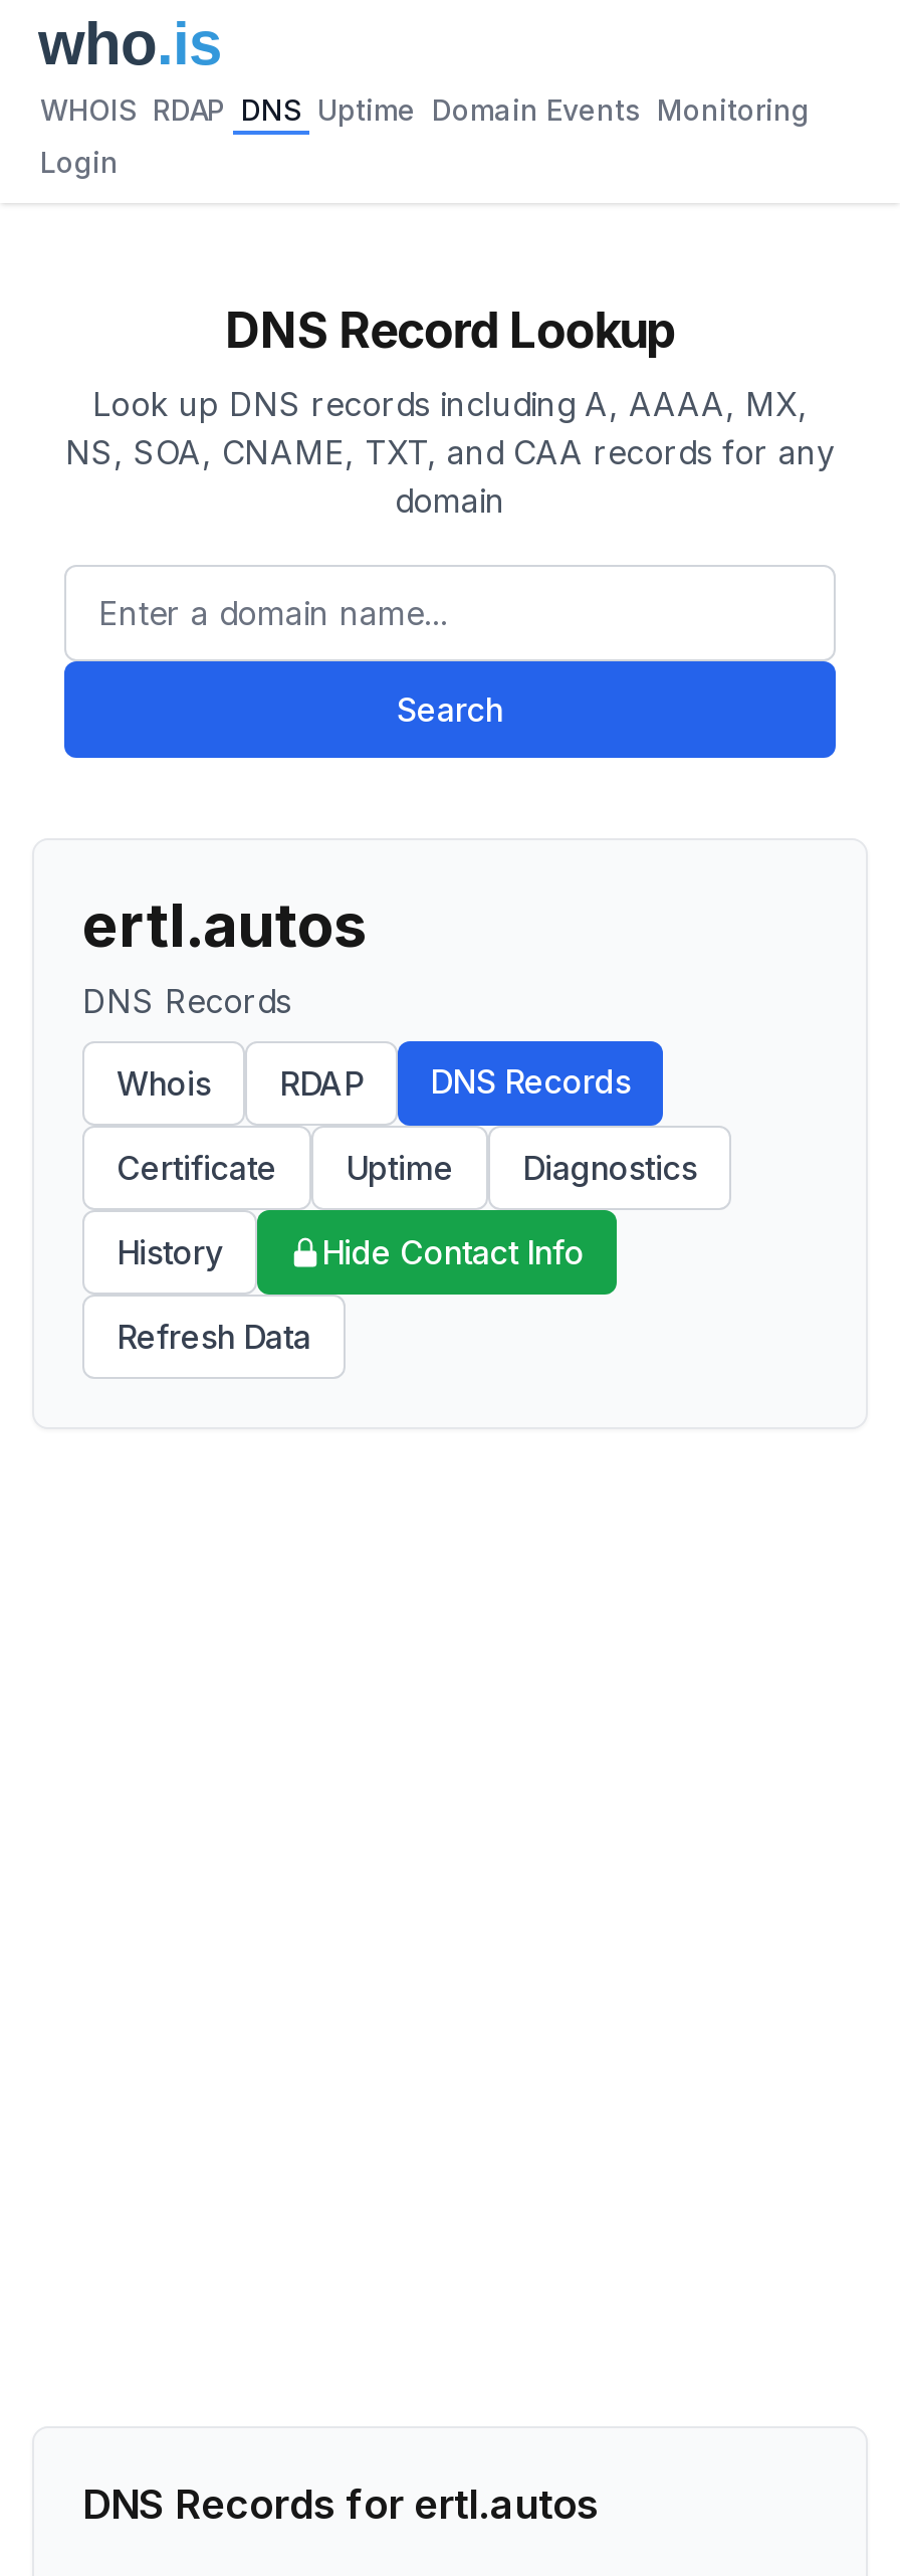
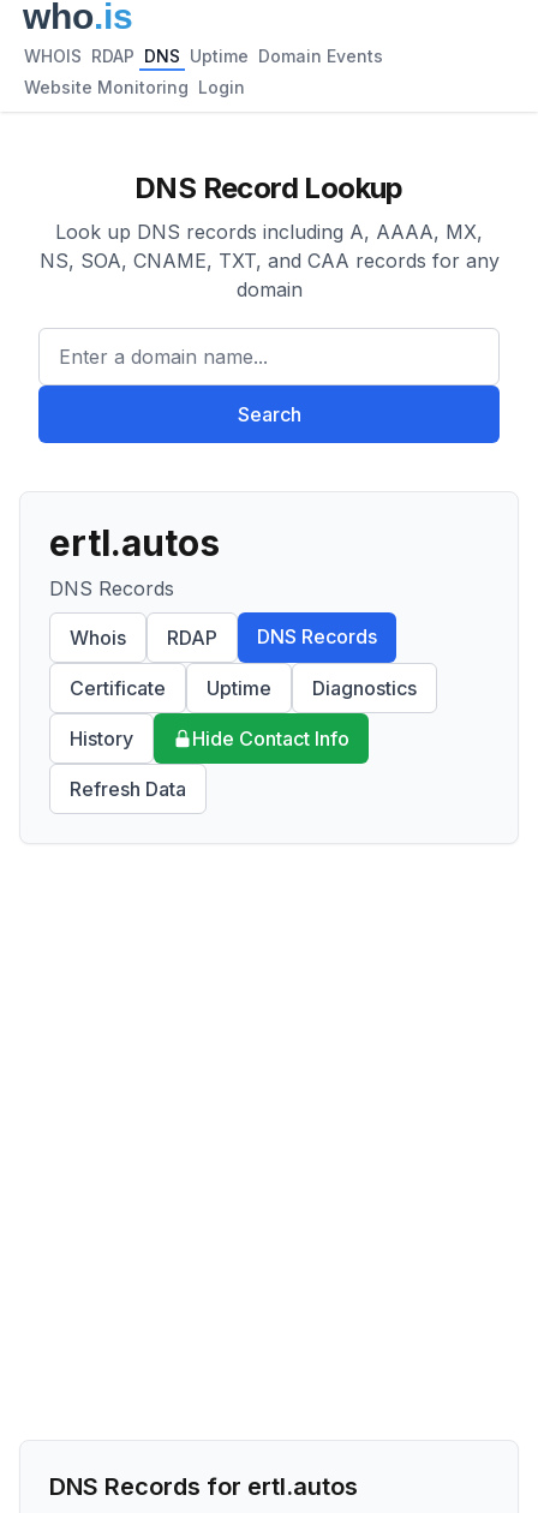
- WHOIS RDAP DNS Uptime Domain Events Monitoring
+ WHOIS RDAP DNS Uptime Domain Events

- Login
+ Website Monitoring Login
